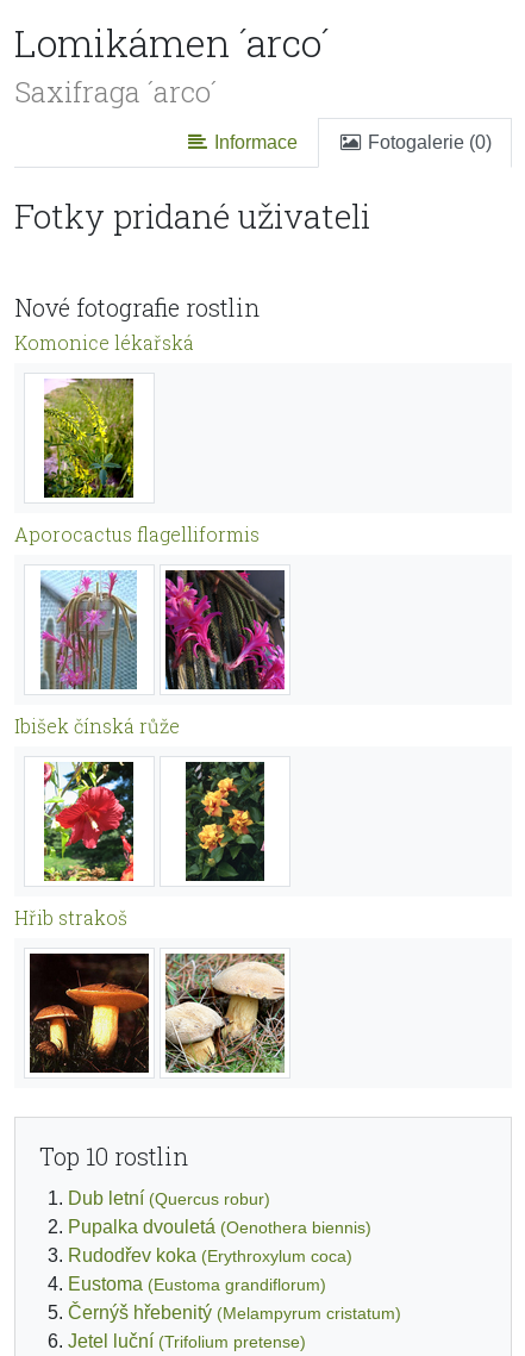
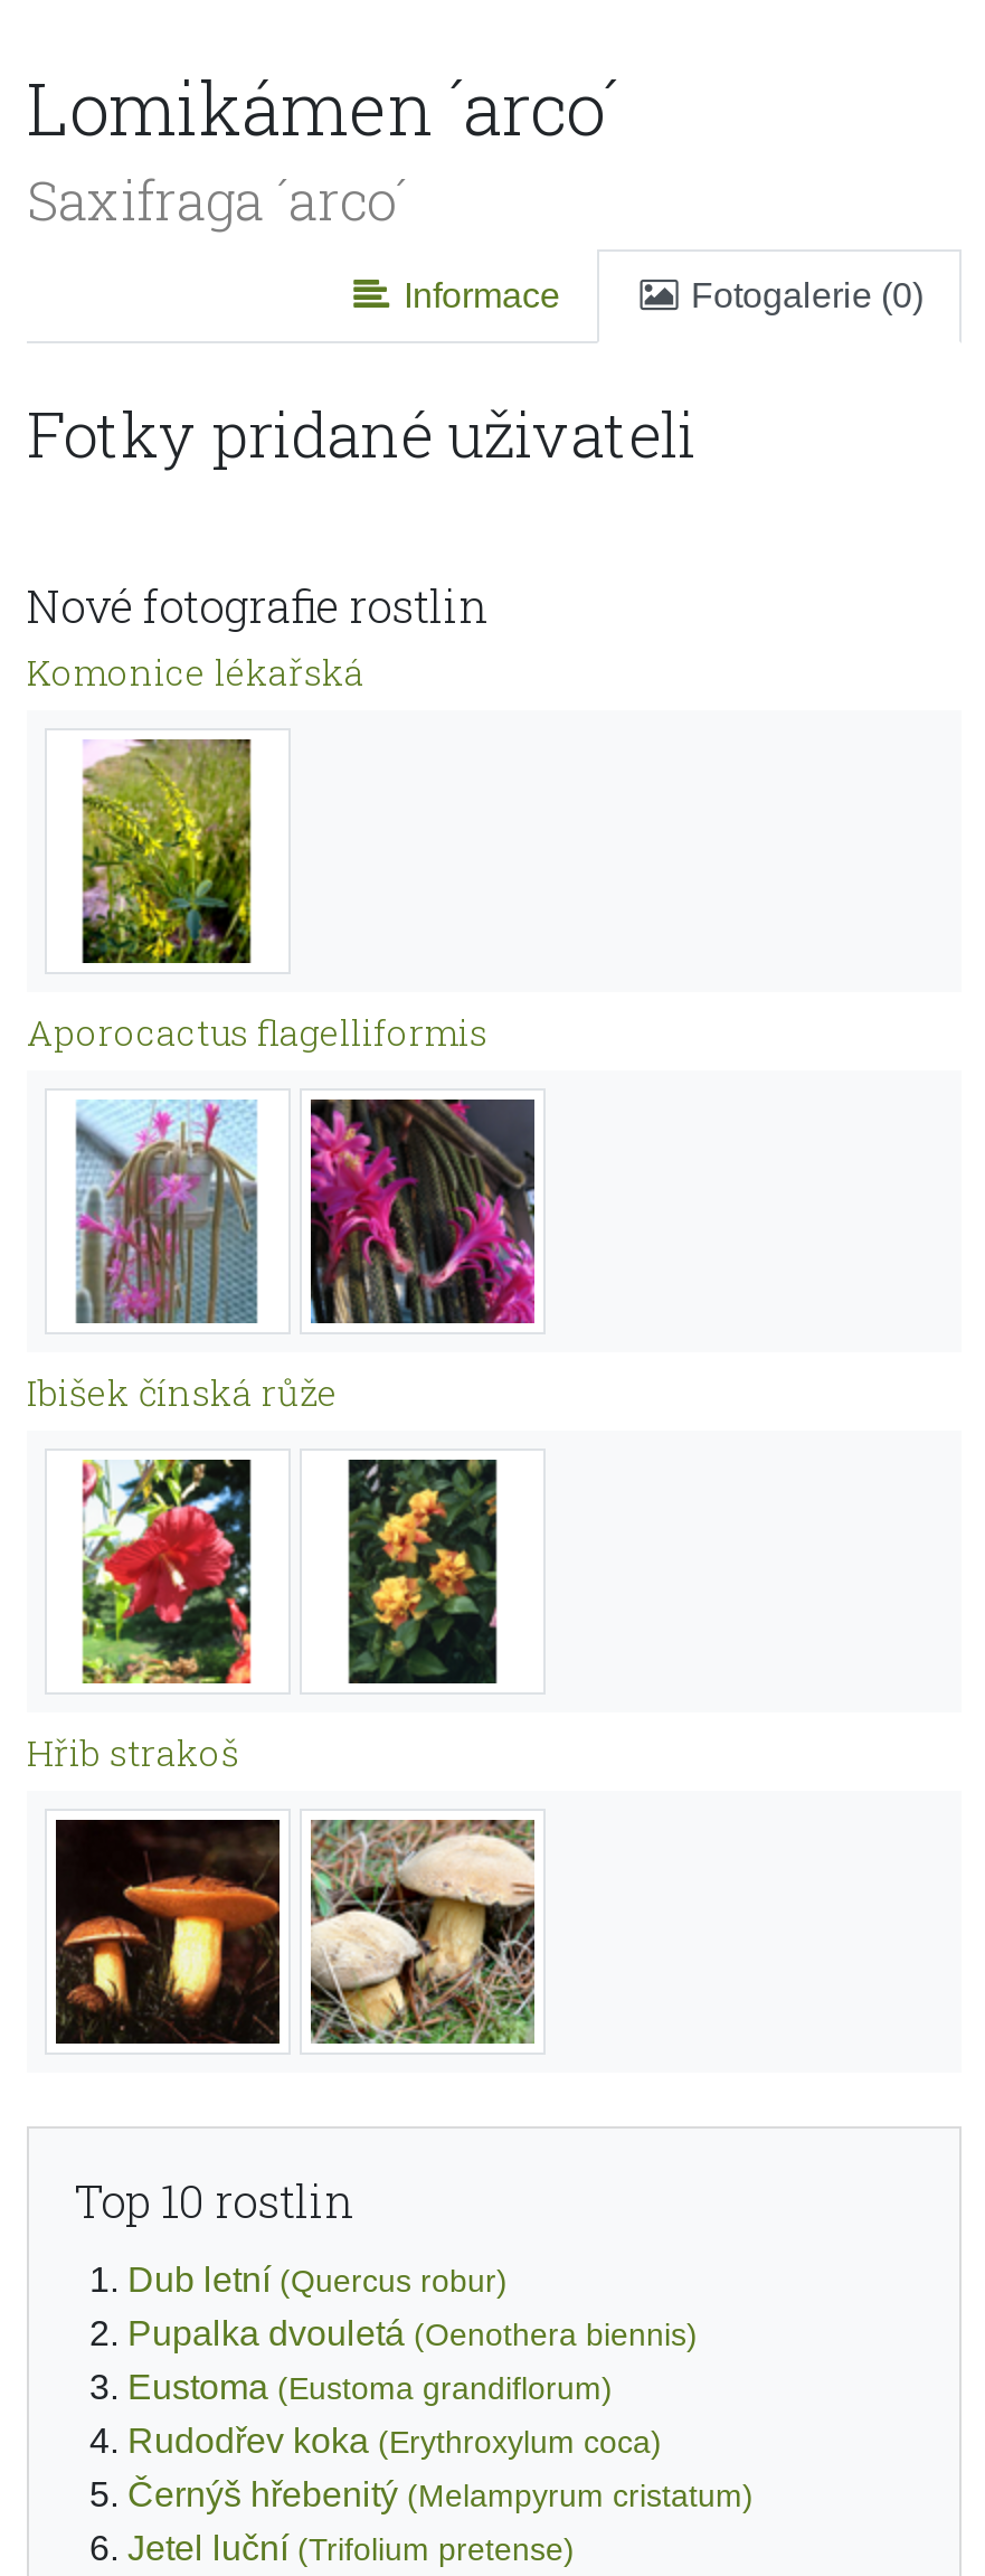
moved down: Rudodřev koka (Erythroxylum coca)

moved up: Eustoma (Eustoma grandiflorum)
